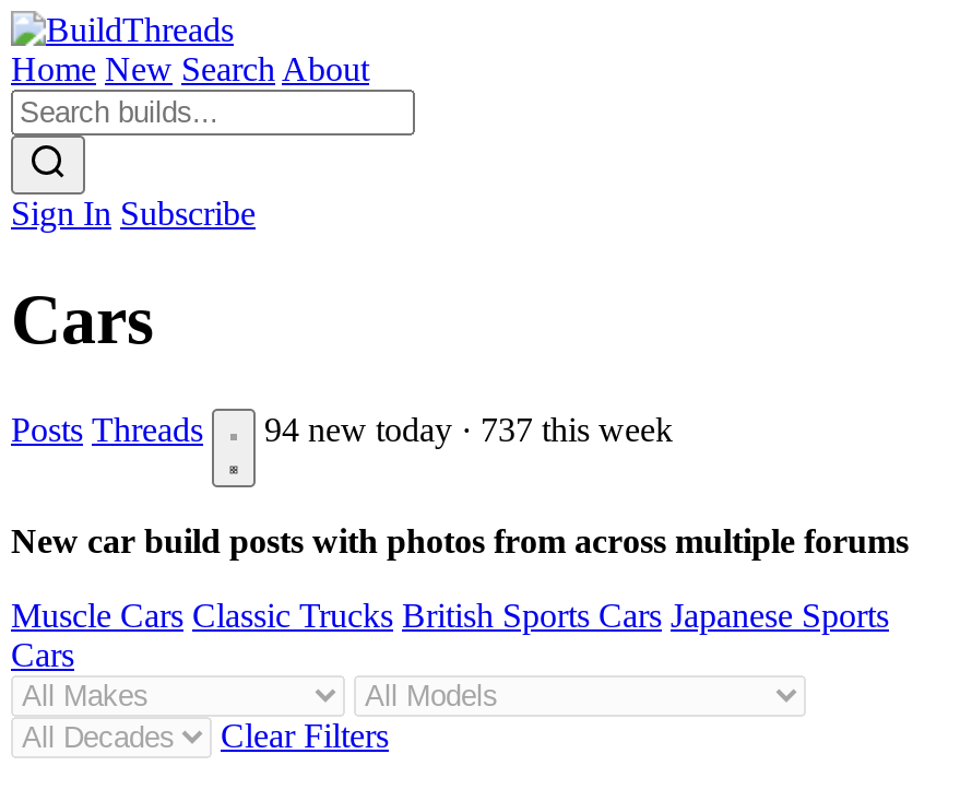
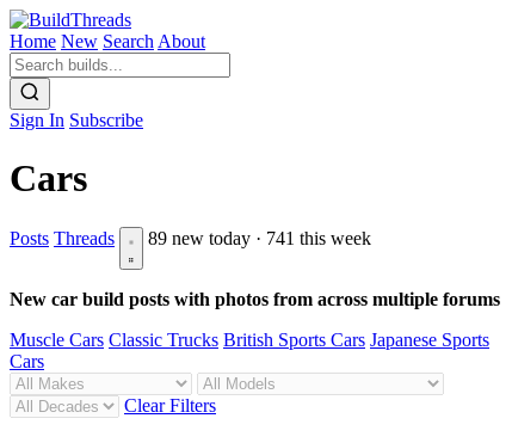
- 94 new today · 737 this week
+ 89 new today · 741 this week
